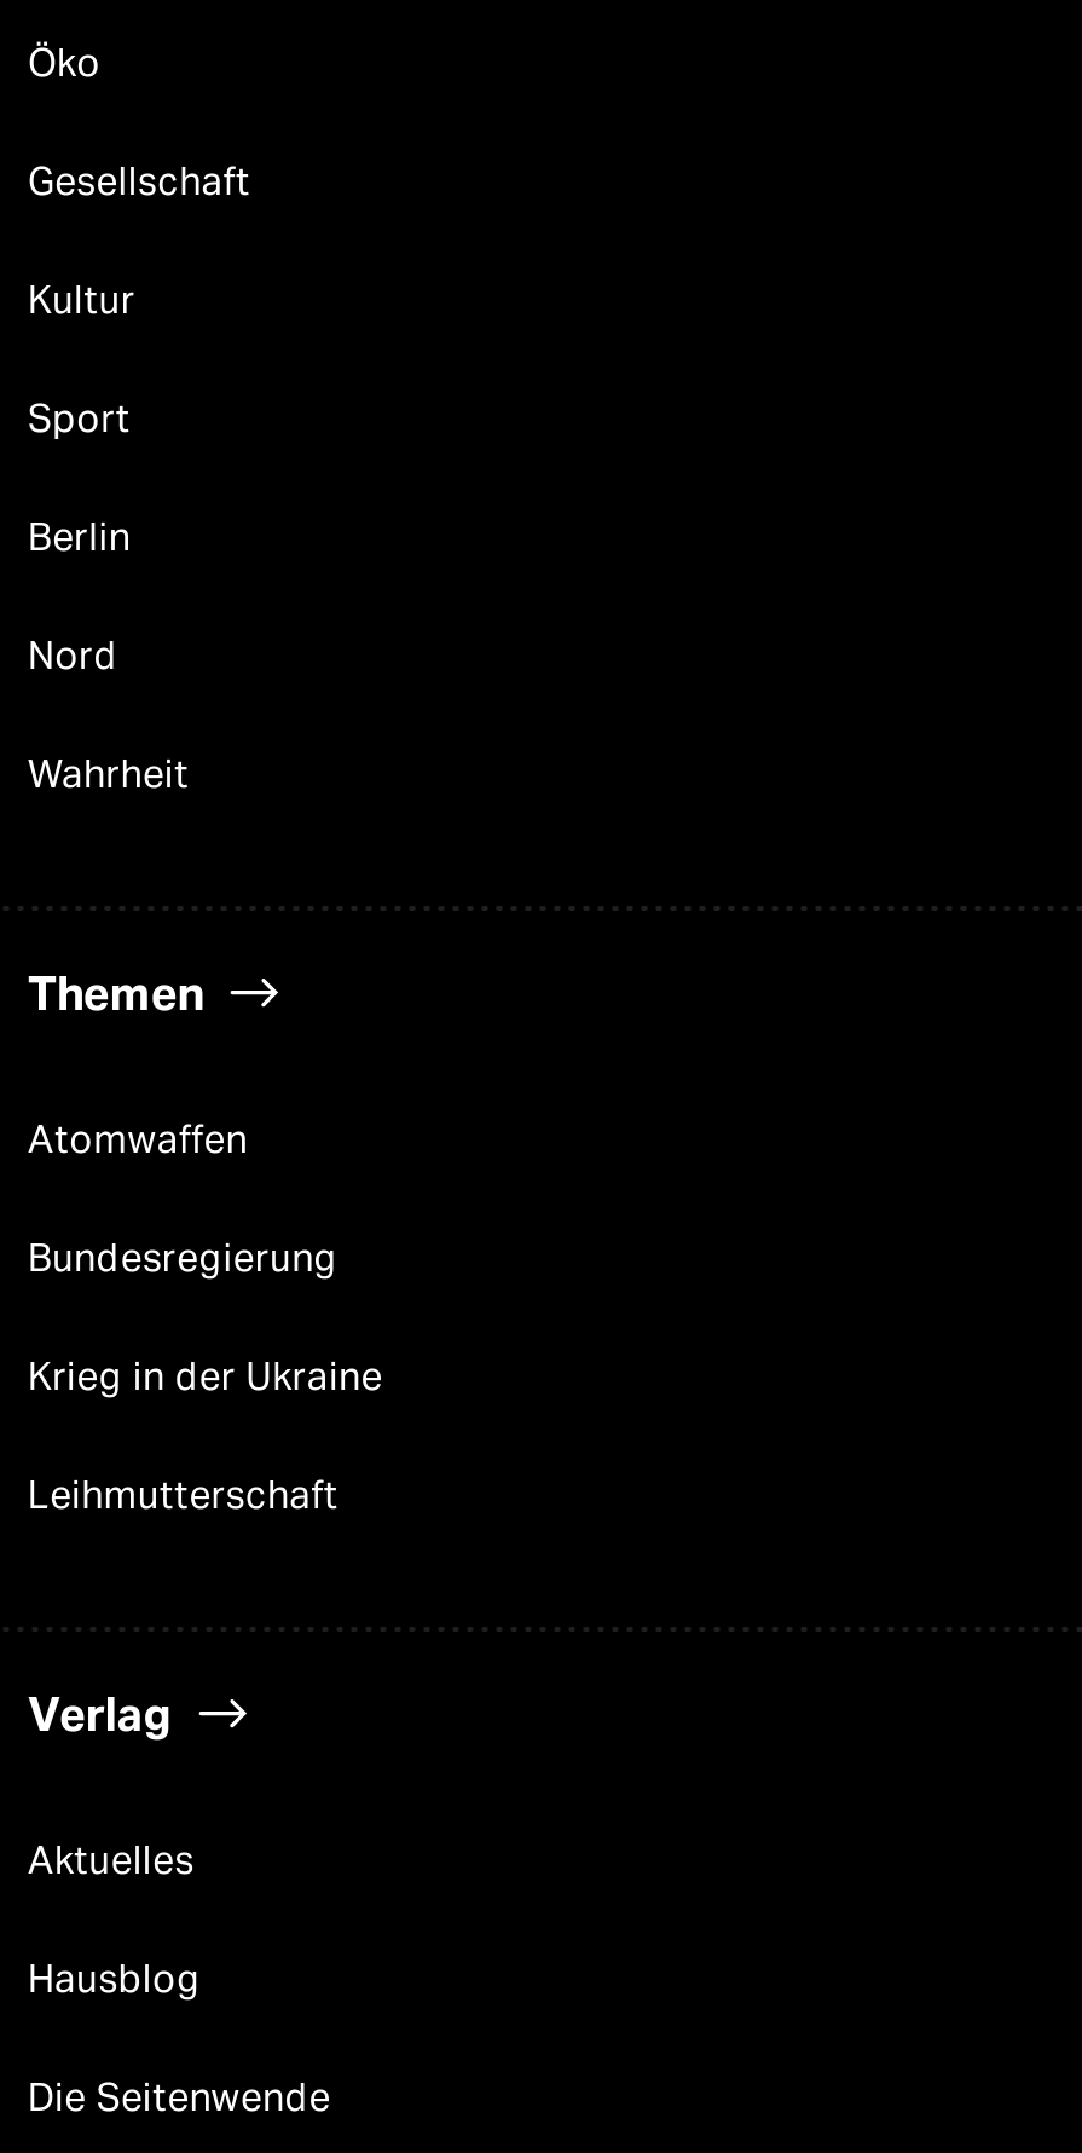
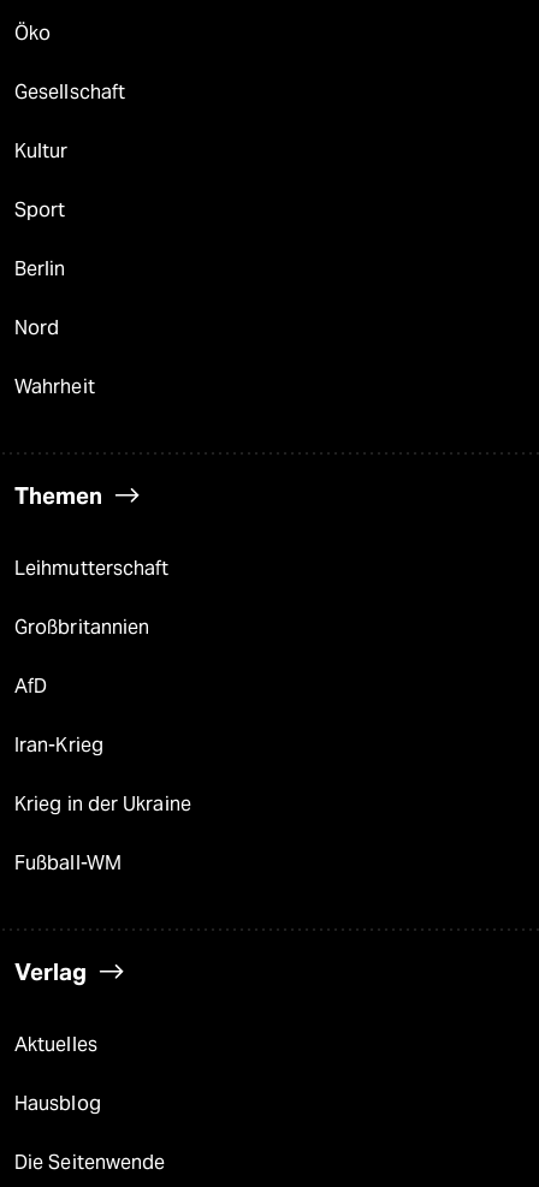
- Atomwaffen
- Bundesregierung

moved down: Krieg in der Ukraine

moved up: Leihmutterschaft

+ Großbritannien
+ AfD
+ Iran-Krieg
+ Fußball-WM
